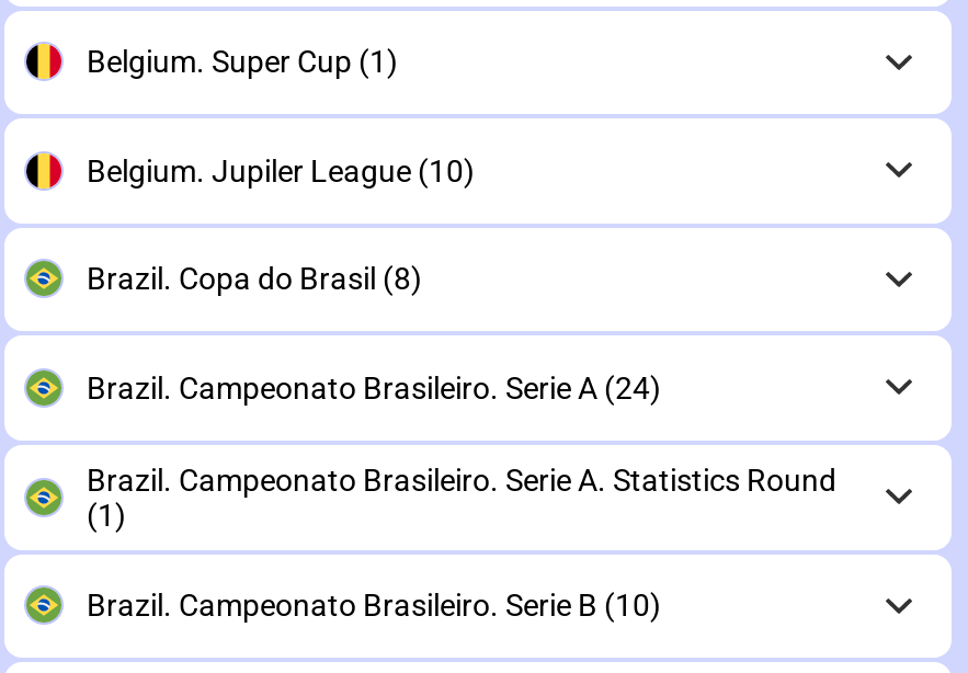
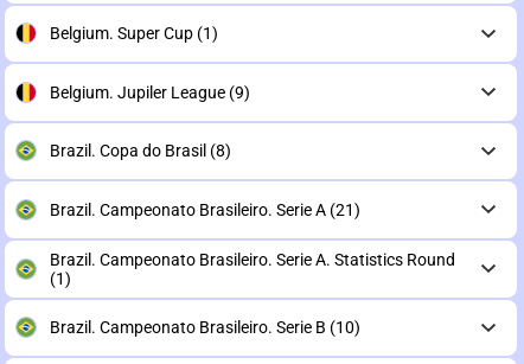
- Belgium. Jupiler League (10)
+ Belgium. Jupiler League (9)

- Brazil. Campeonato Brasileiro. Serie A (24)
+ Brazil. Campeonato Brasileiro. Serie A (21)
